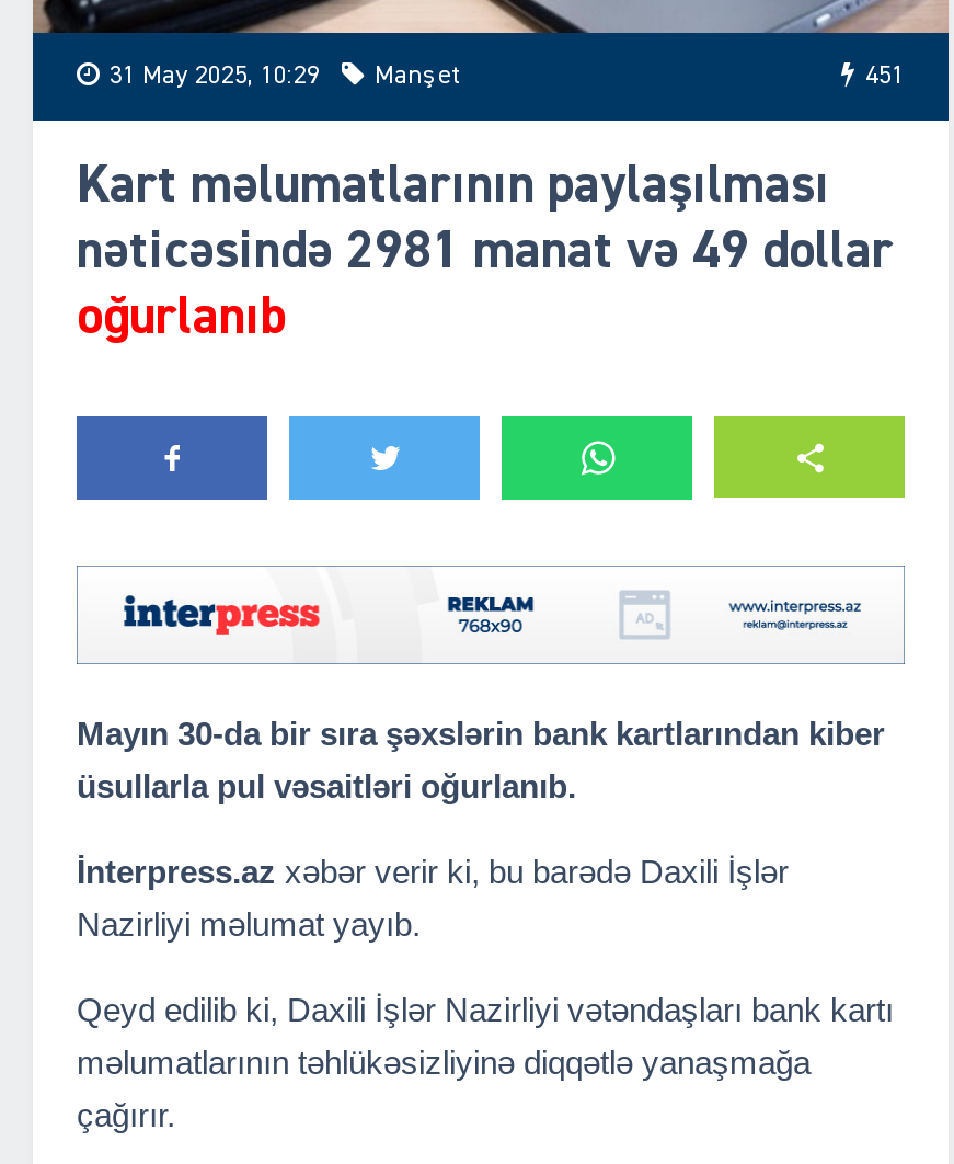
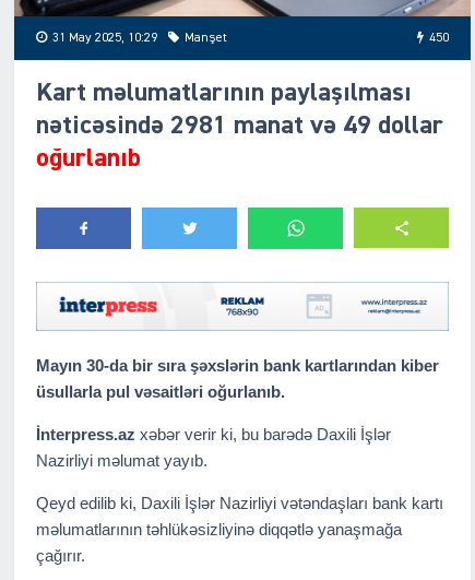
- 451
+ 450
